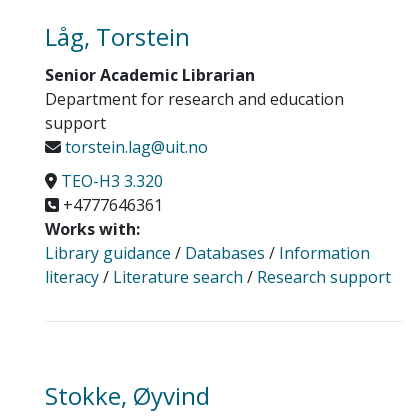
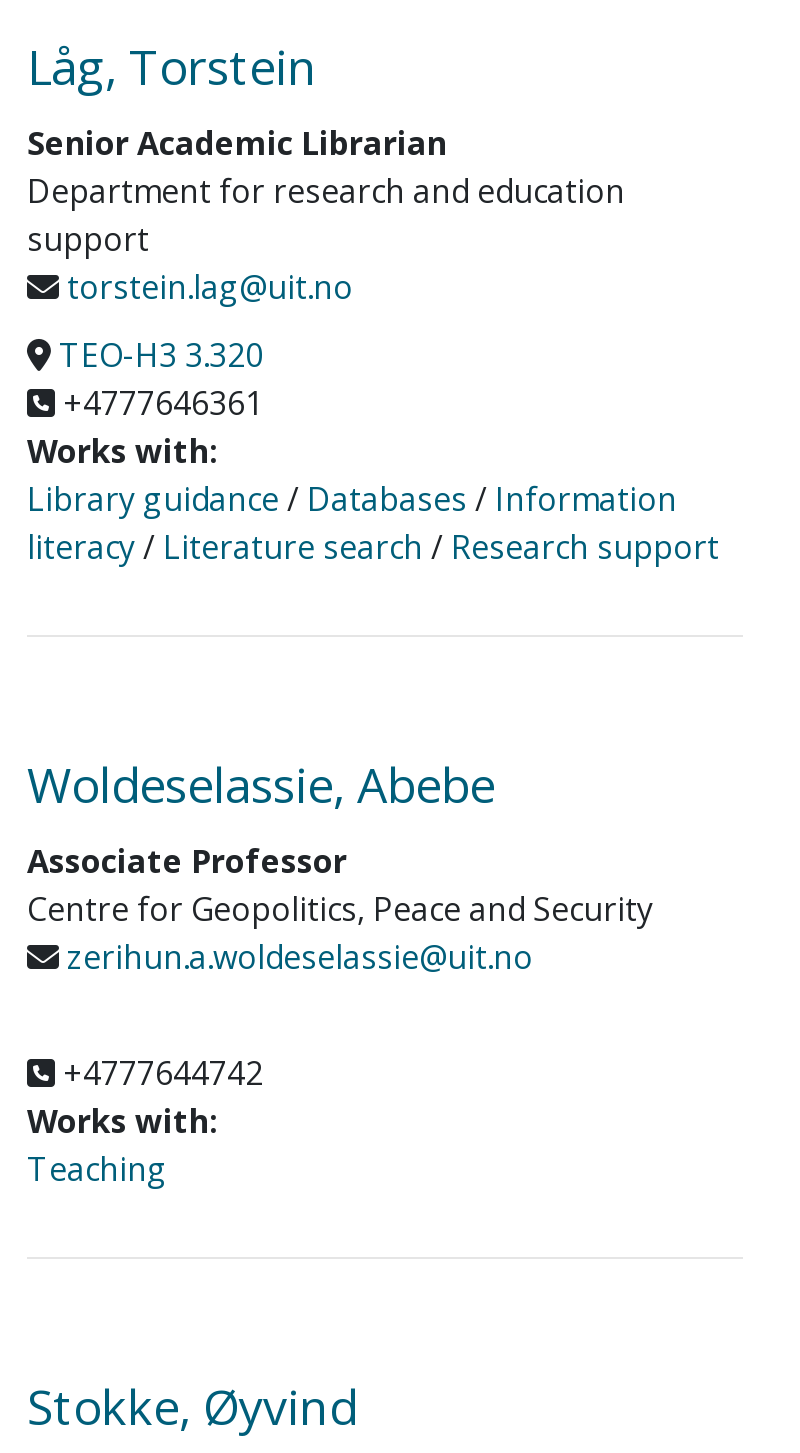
+ Woldeselassie, Abebe
+ Associate Professor
+ Centre for Geopolitics, Peace and Security
+ zerihun.a.woldeselassie@uit.no
+ +4777644742
+ Works with:
+ Teaching
